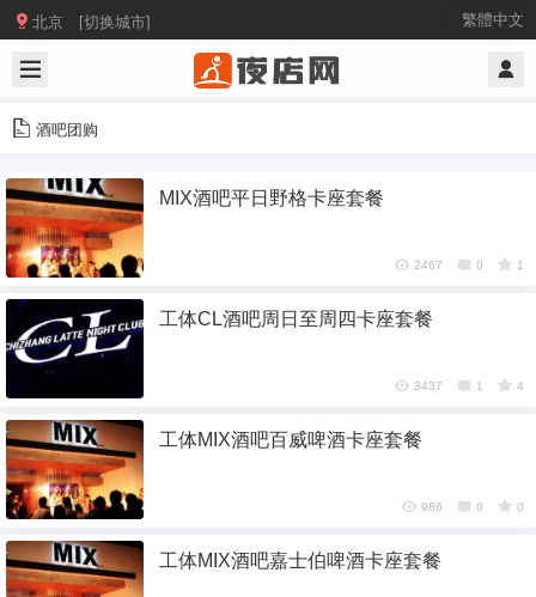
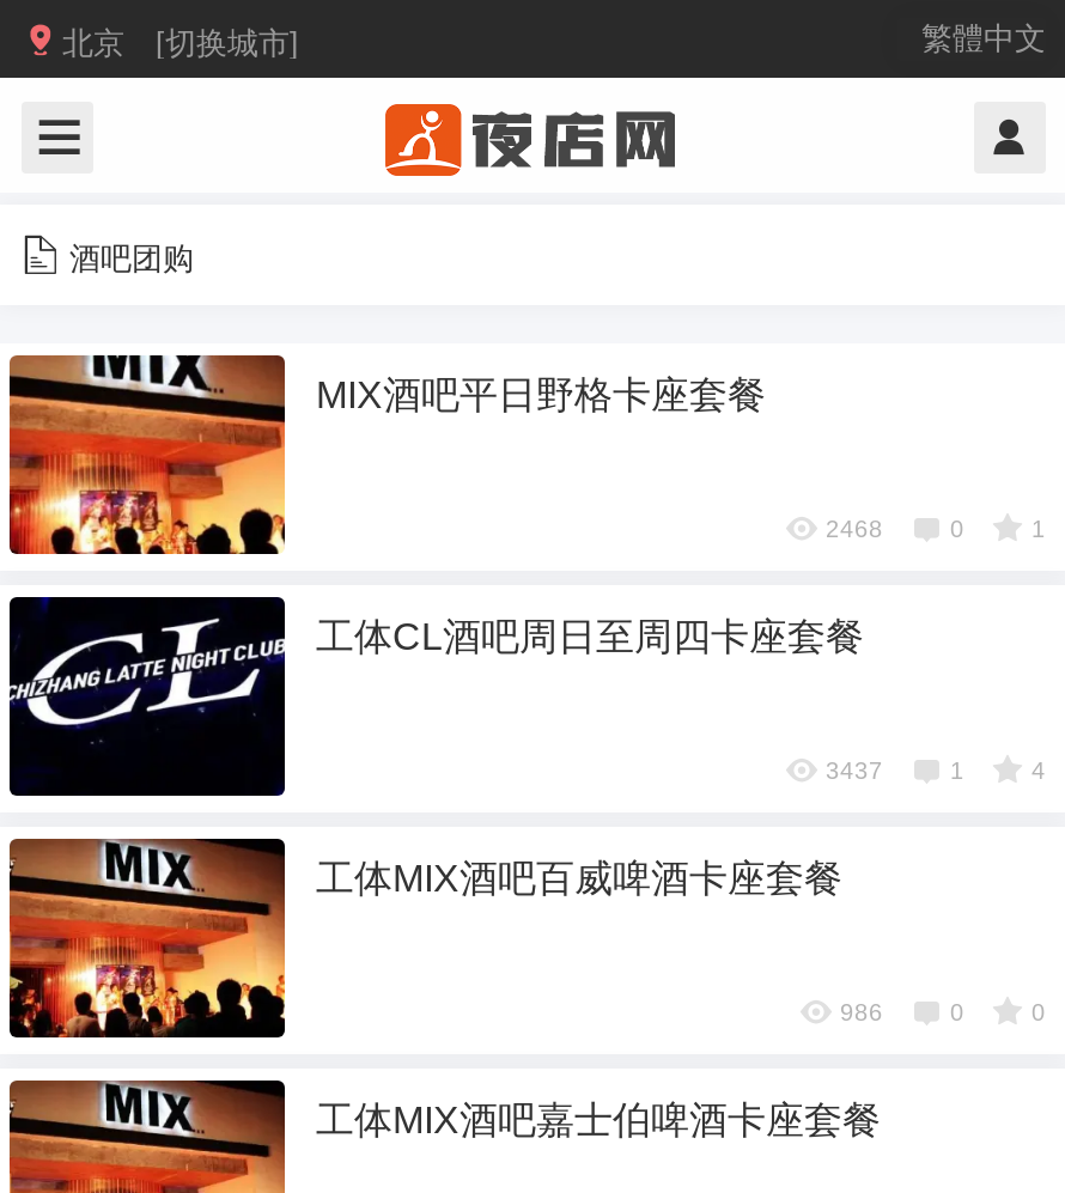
- 2467
+ 2468
